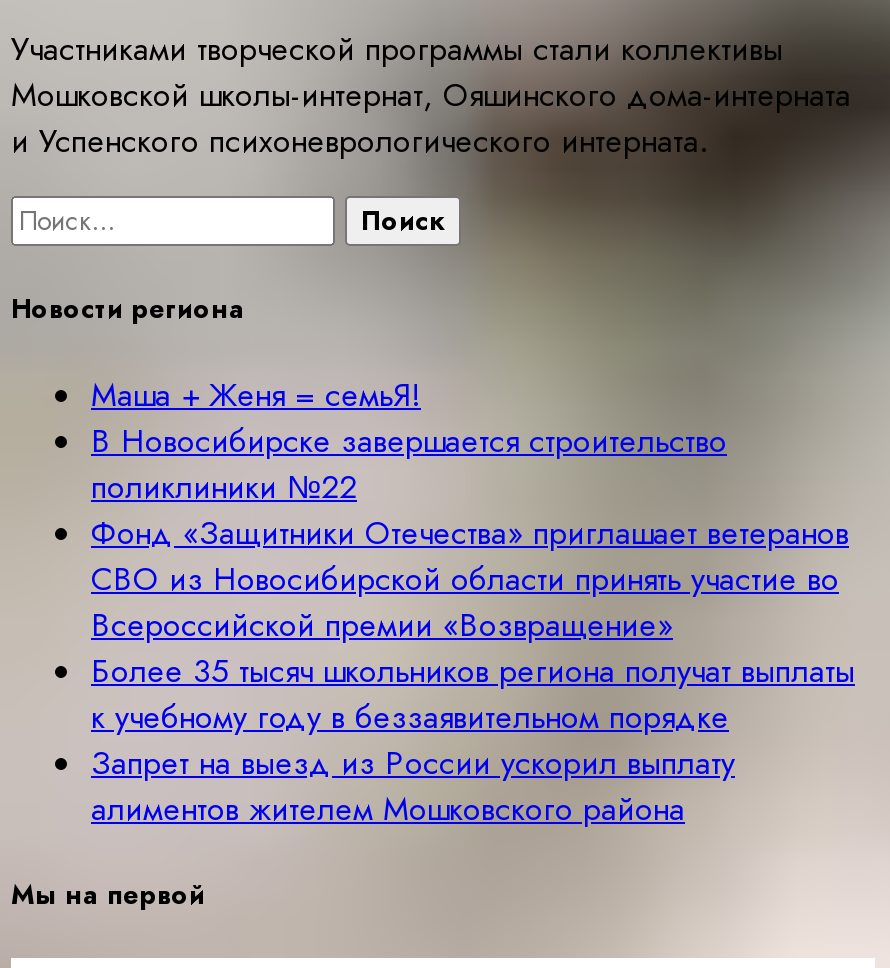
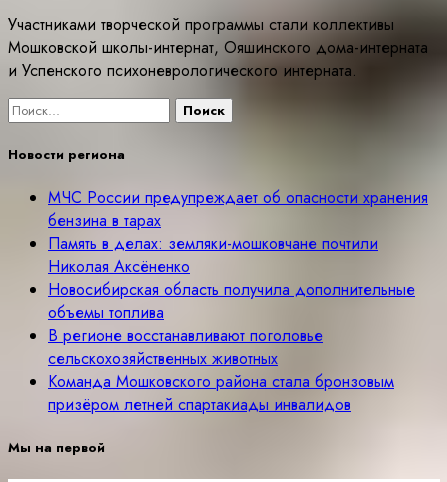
- Маша + Женя = семьЯ!
- В Новосибирске завершается строительство
- поликлиники №22
- Фонд «Защитники Отечества» приглашает ветеранов
- СВО из Новосибирской области принять участие во
- Всероссийской премии «Возвращение»
- Более 35 тысяч школьников региона получат выплаты
- к учебному году в беззаявительном порядке
- Запрет на выезд из России ускорил выплату
- алиментов жителем Мошковского района
+ МЧС России предупреждает об опасности хранения
+ бензина в тарах
+ Память в делах: земляки-мошковчане почтили
+ Николая Аксёненко
+ Новосибирская область получила дополнительные
+ объемы топлива
+ В регионе восстанавливают поголовье
+ сельскохозяйственных животных
+ Команда Мошковского района стала бронзовым
+ призёром летней спартакиады инвалидов
